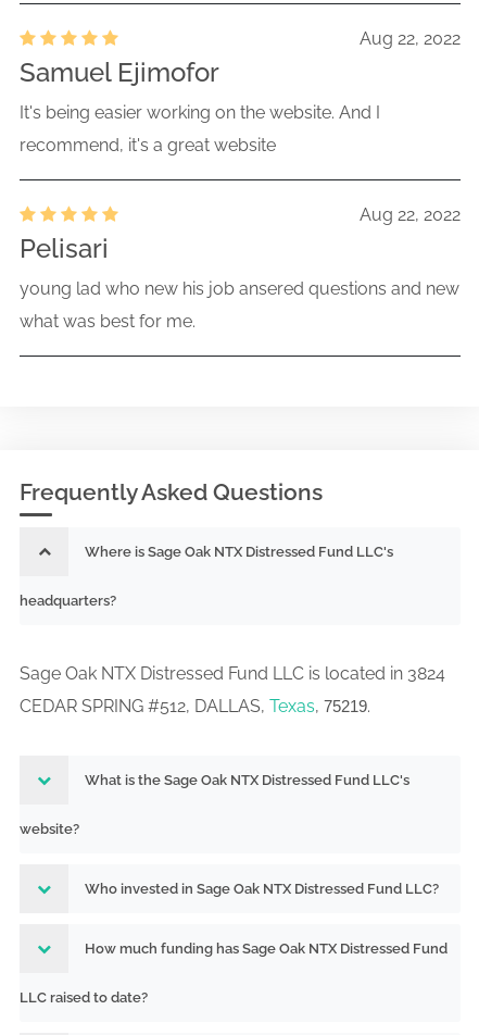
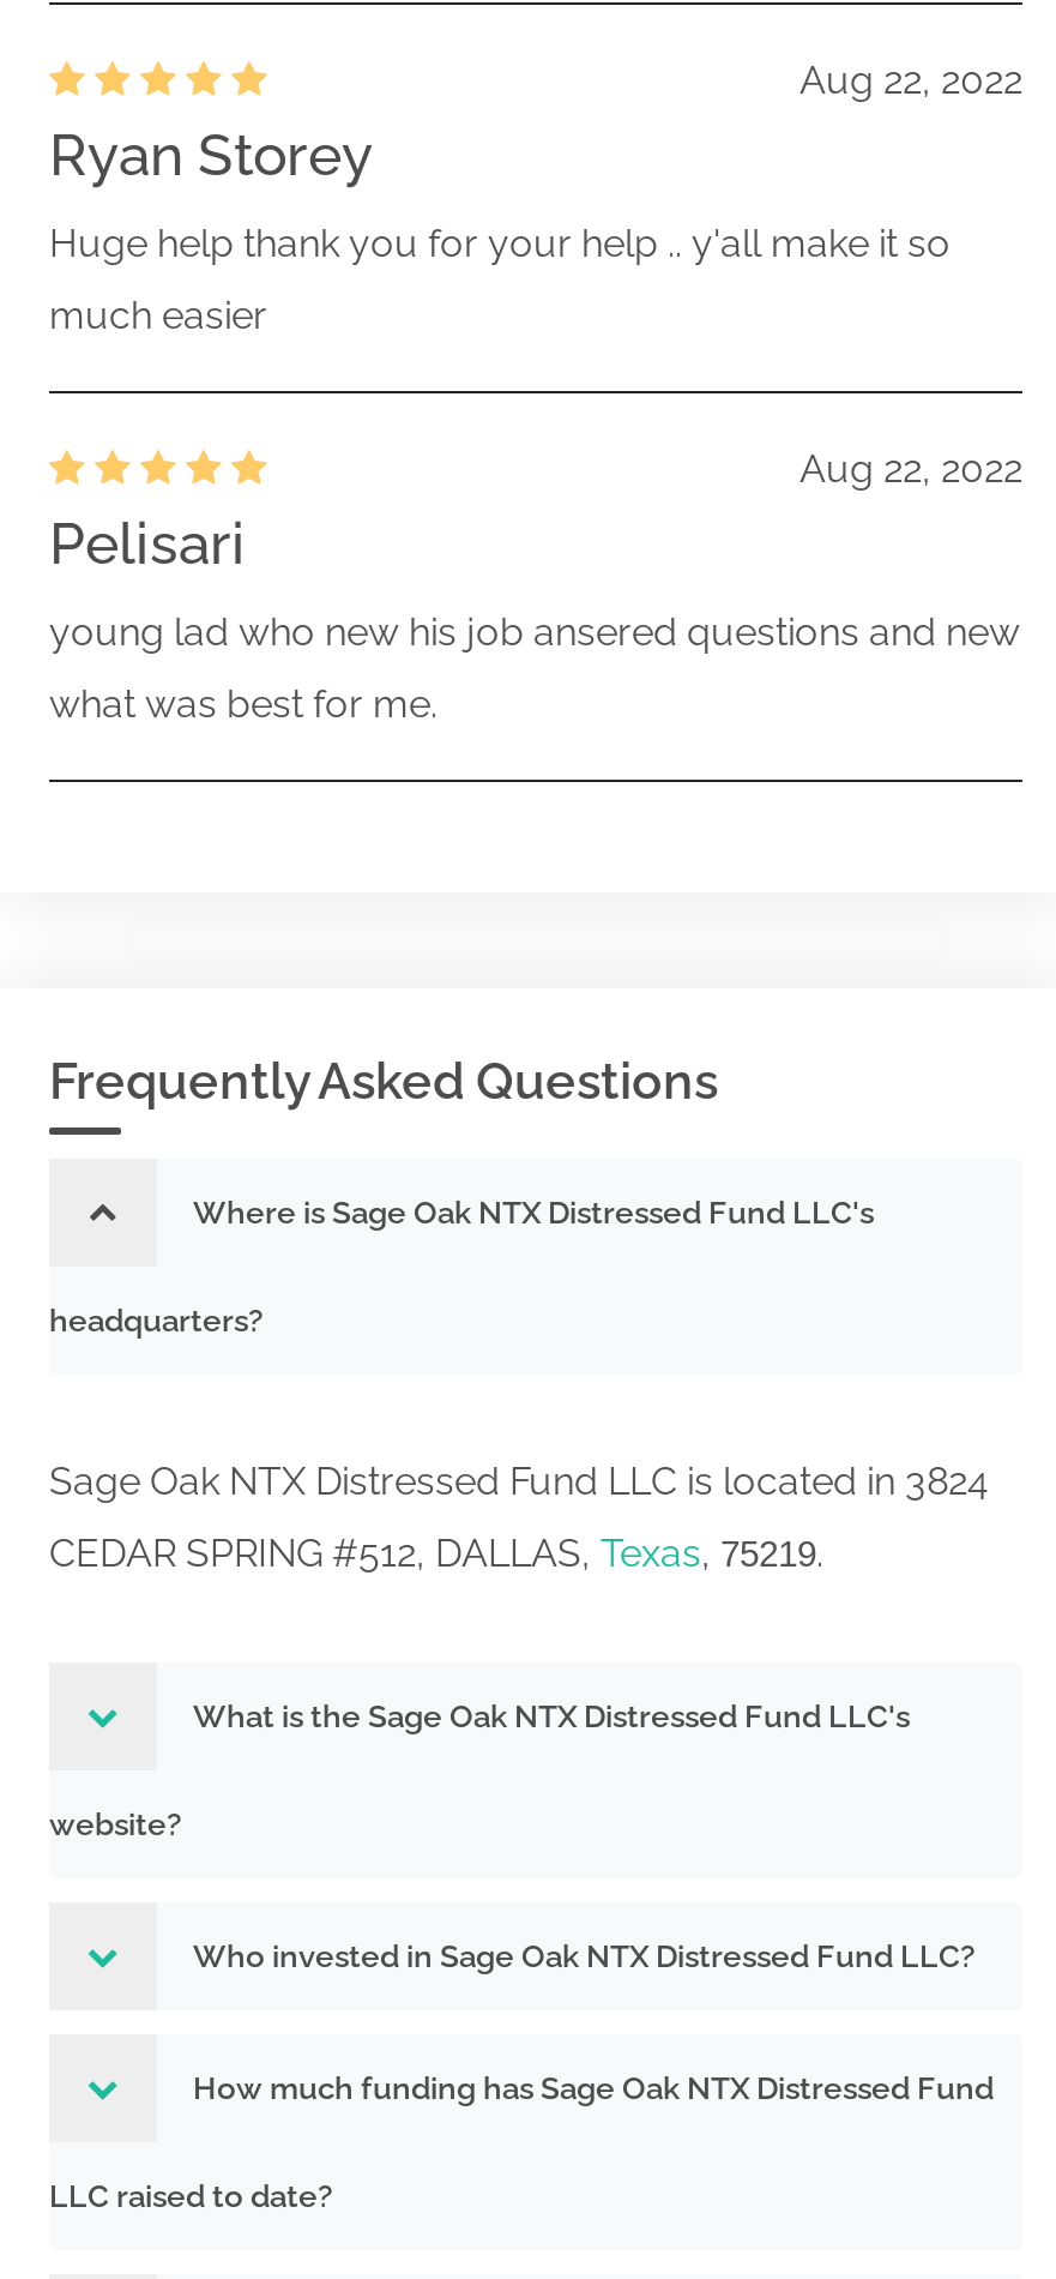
- Samuel Ejimofor
- It's being easier working on the website. And I
+ Ryan Storey
+ Huge help thank you for your help .. y'all make it so

- recommend, it's a great website
+ much easier
